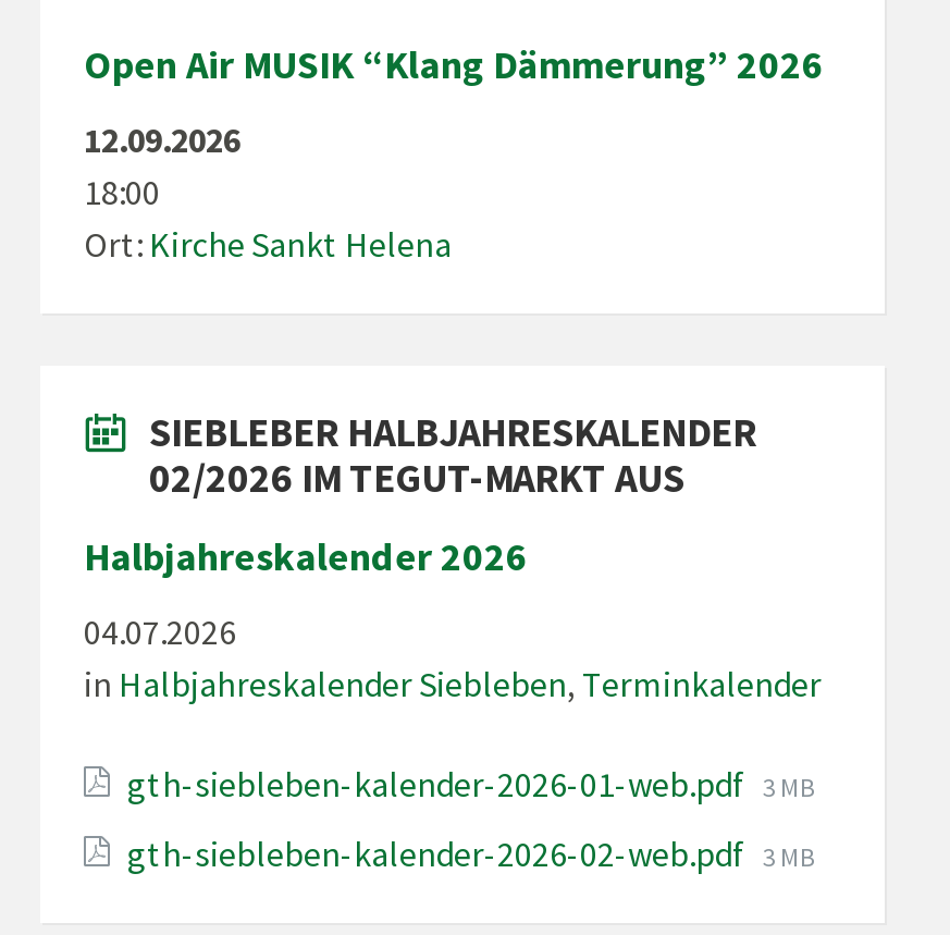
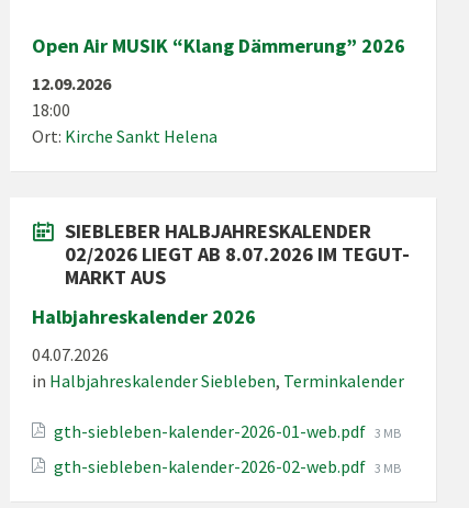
- 02/2026 IM TEGUT-MARKT AUS
+ 02/2026 LIEGT AB 8.07.2026 IM TEGUT-
+ MARKT AUS
